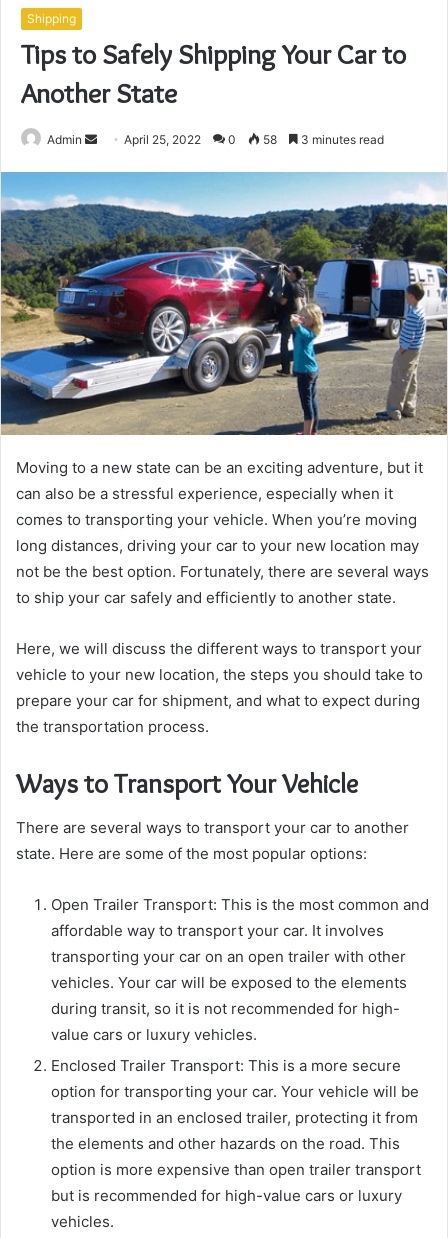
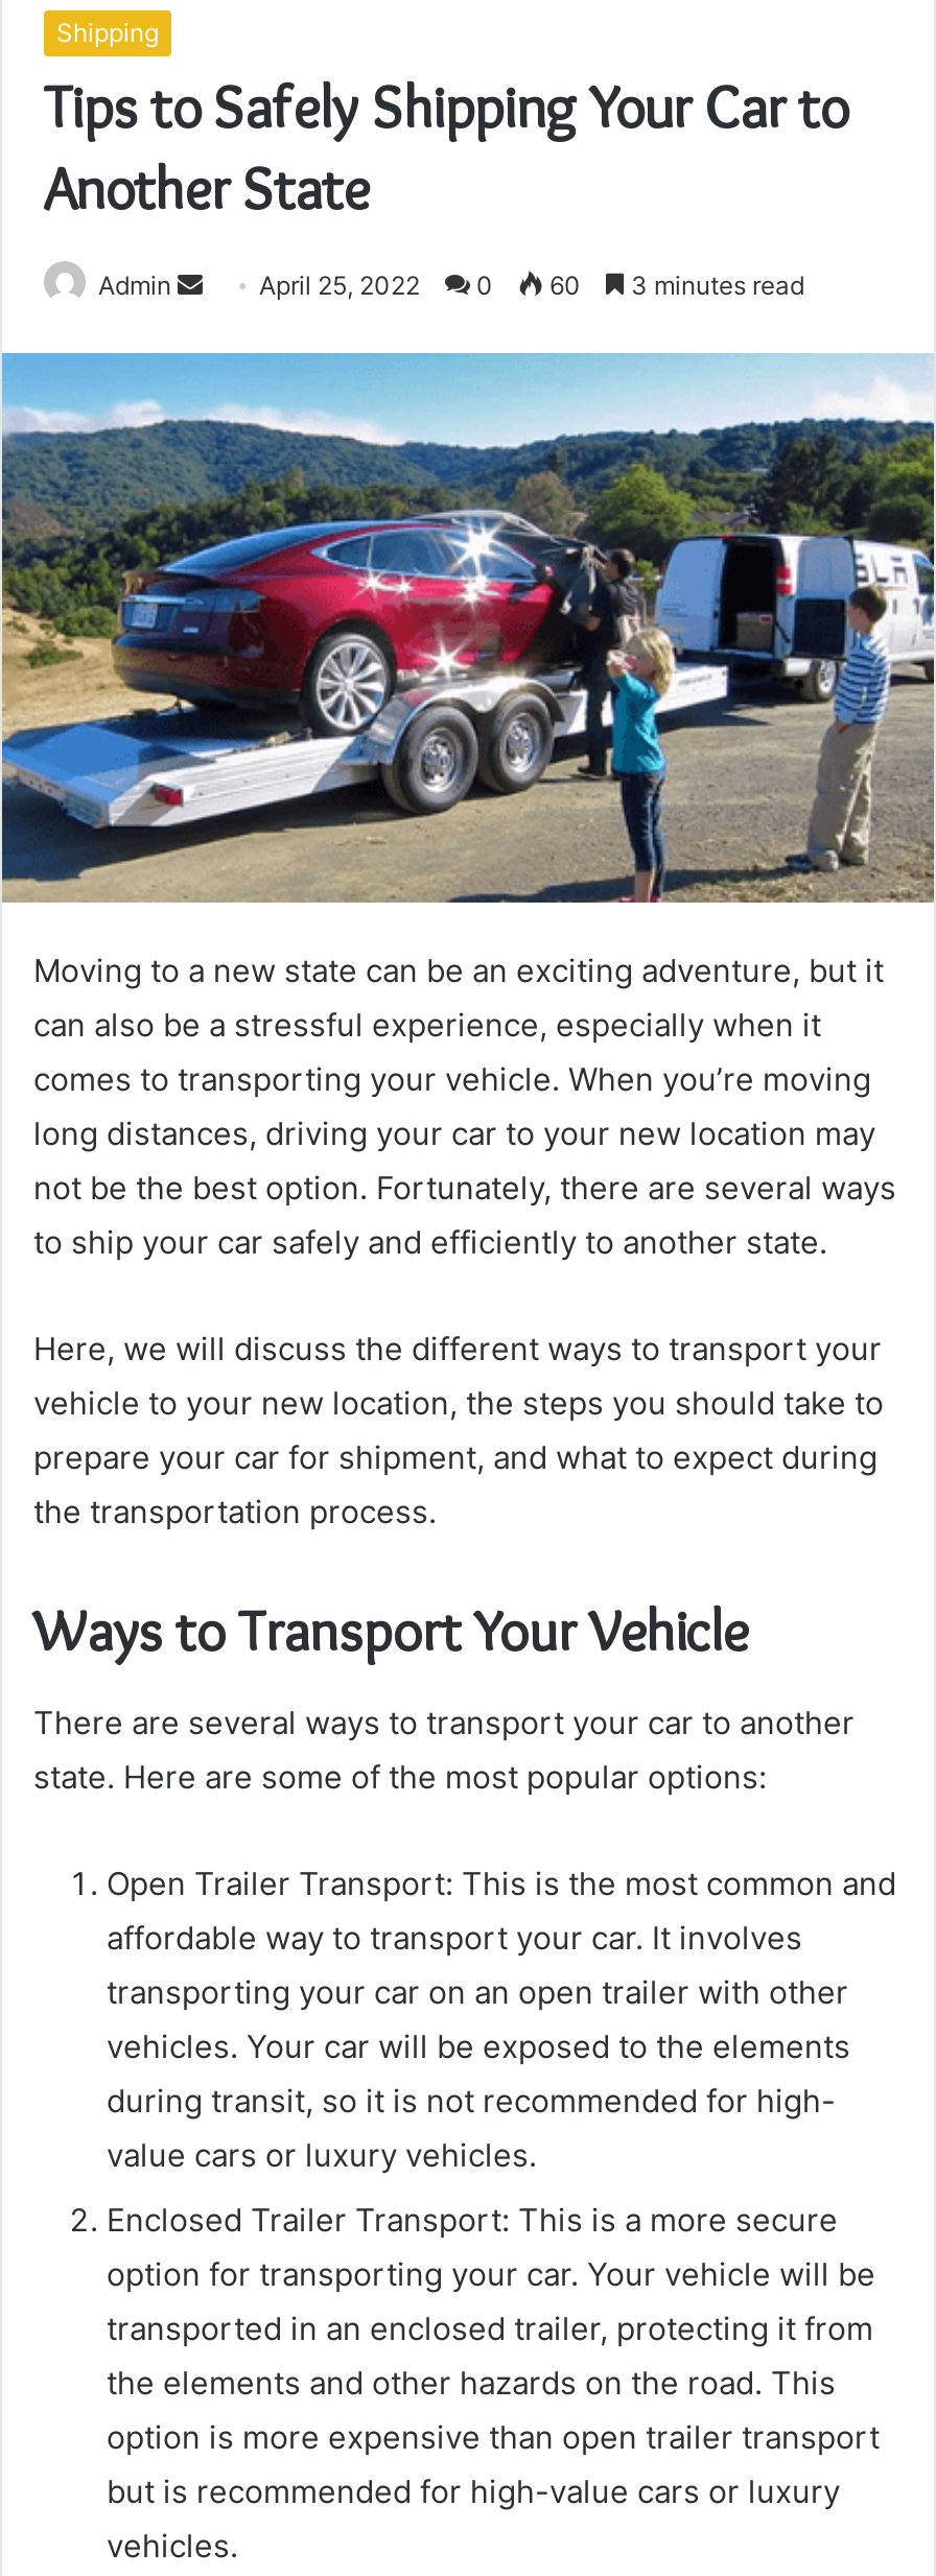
- 58
+ 60
